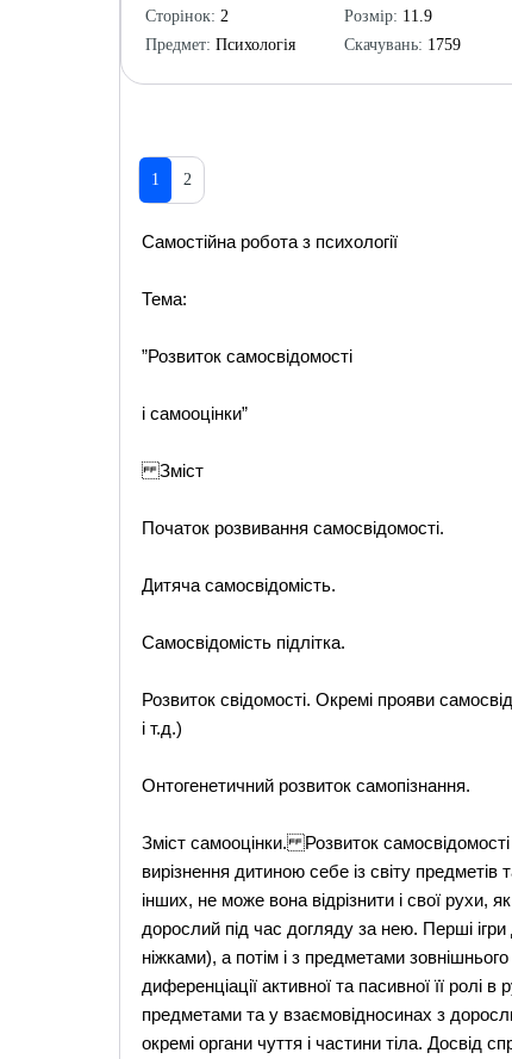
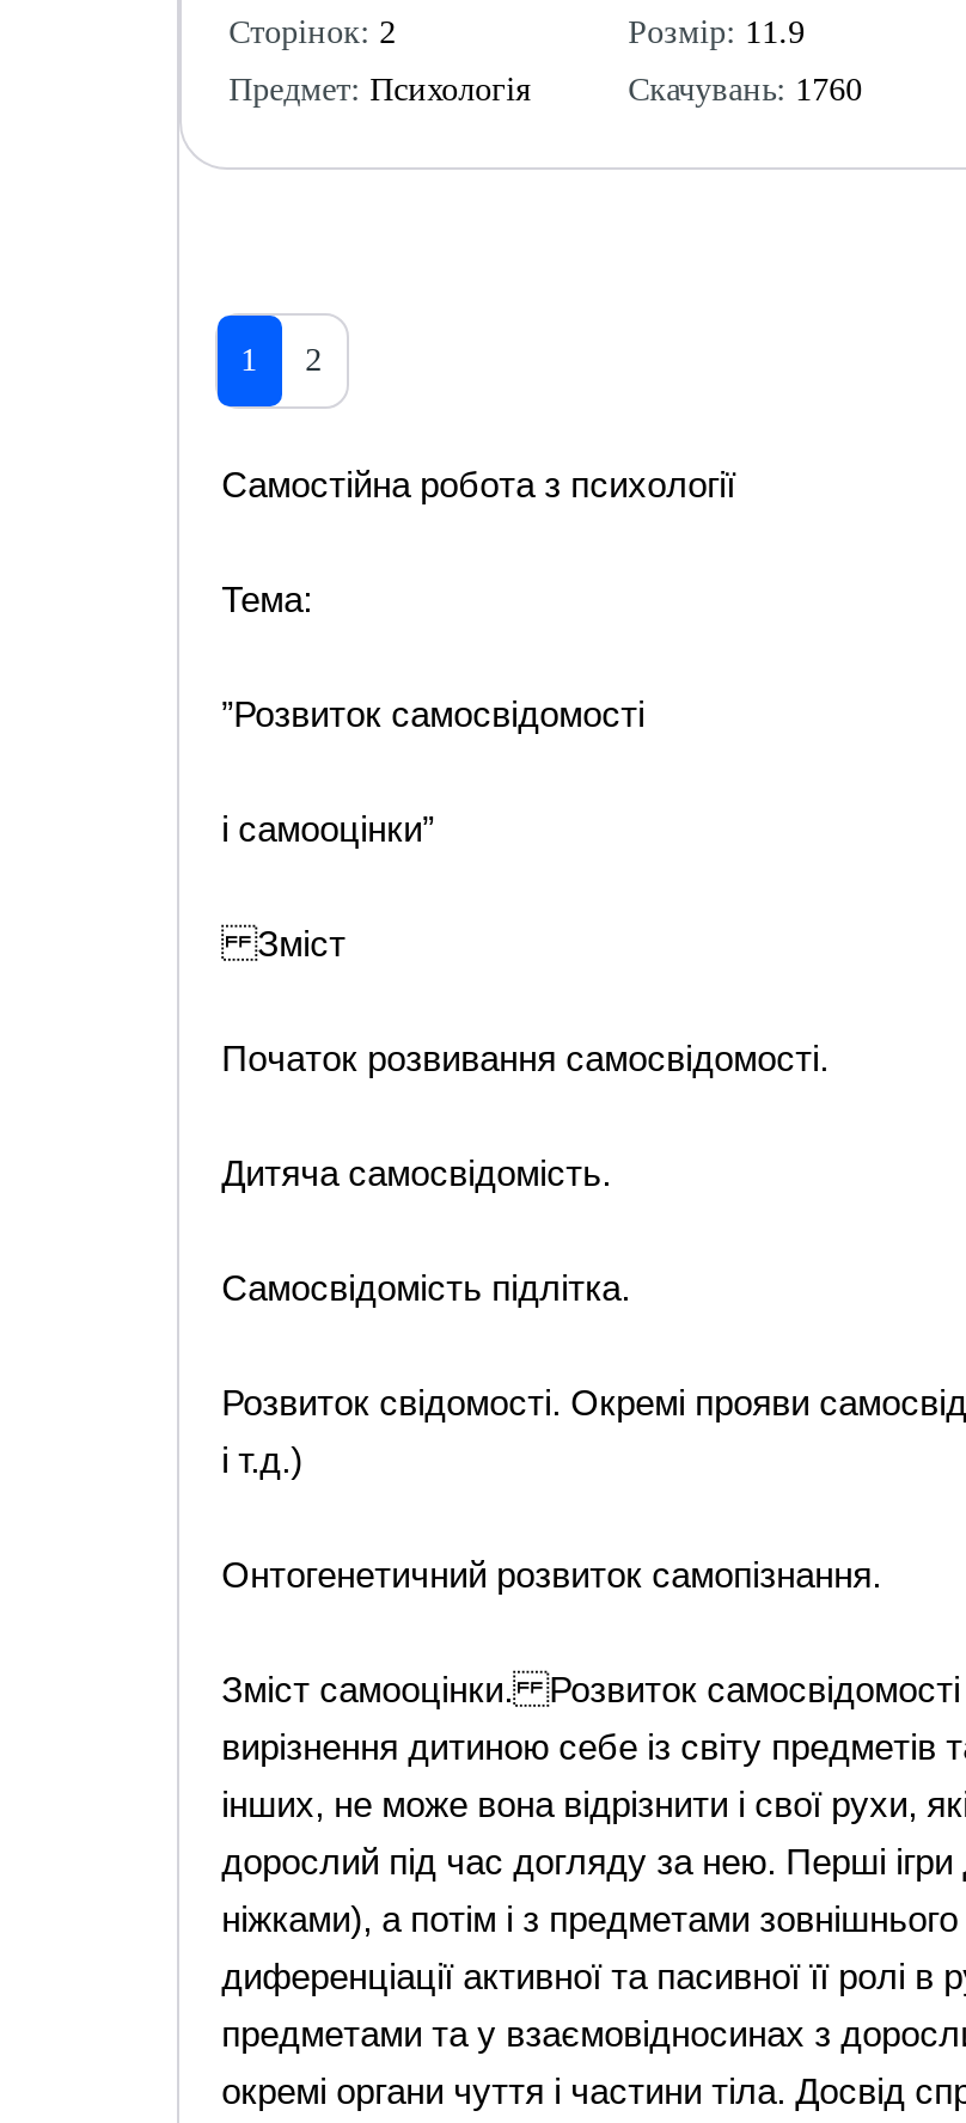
- Скачувань: 1759
+ Скачувань: 1760
